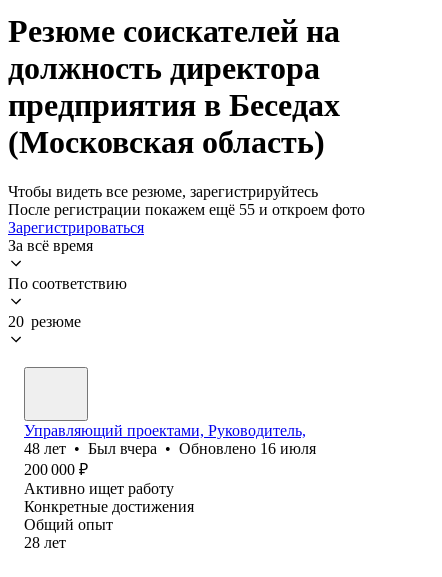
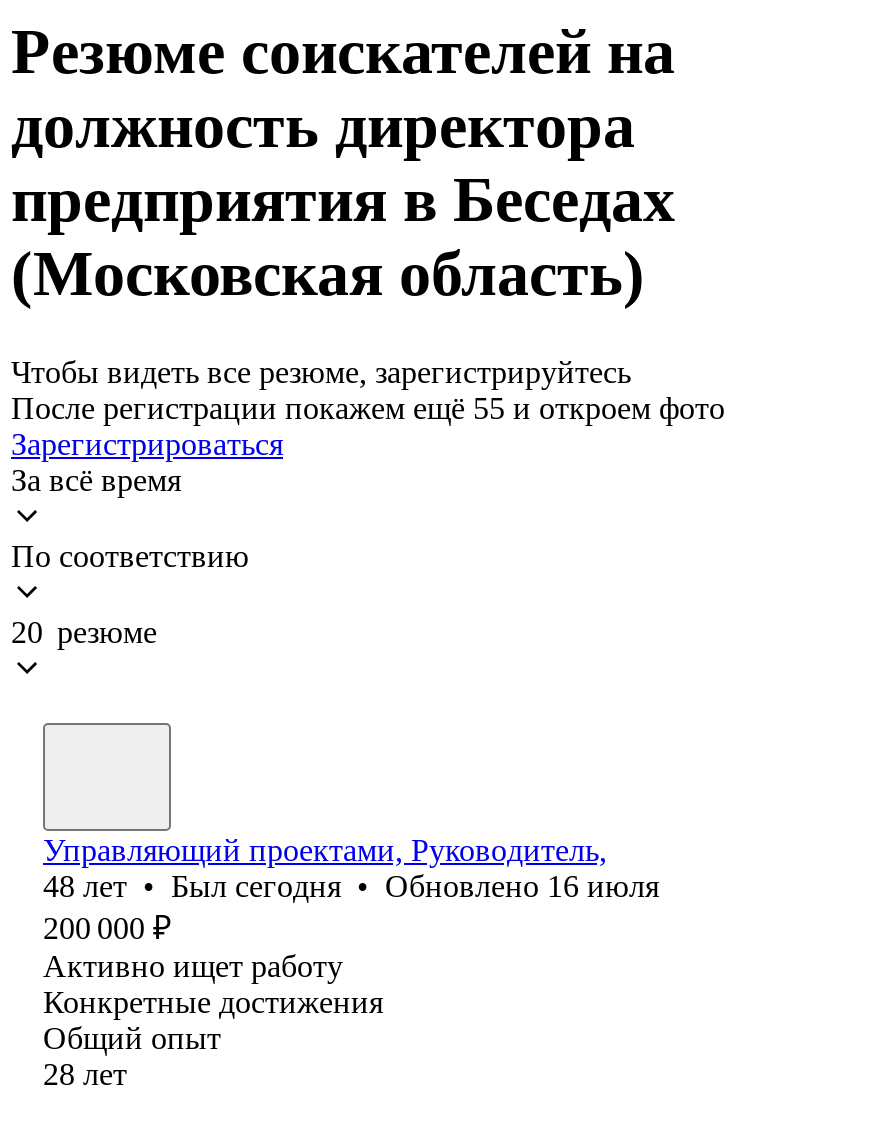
- 48 лет • Был вчера • Обновлено 16 июля
+ 48 лет • Был сегодня • Обновлено 16 июля
